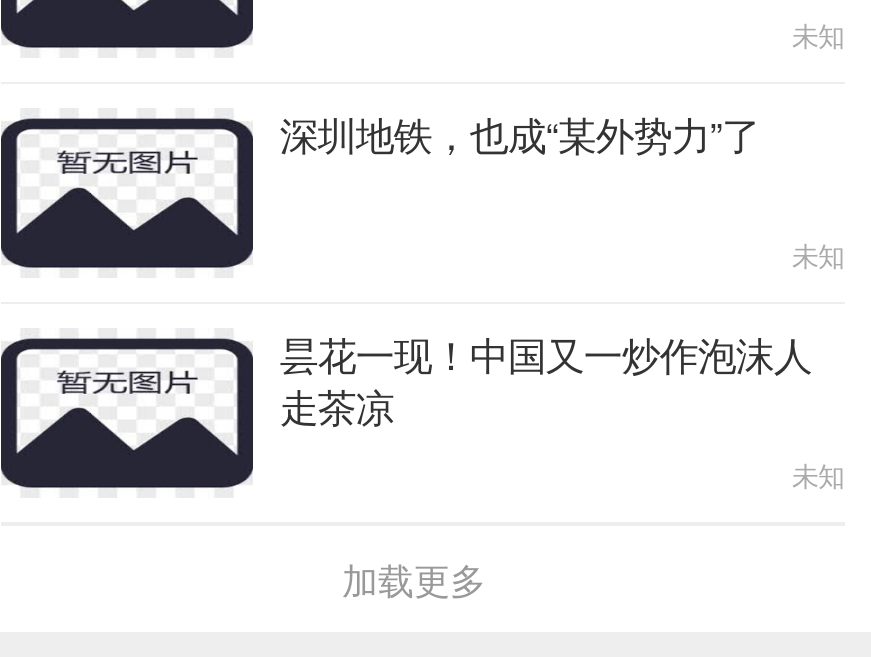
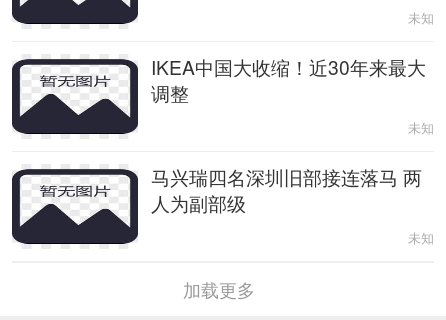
- 深圳地铁，也成“某外势力”了
+ IKEA中国大收缩！近30年来最大
+ 调整

- 昙花一现！中国又一炒作泡沫人
- 走茶凉
+ 马兴瑞四名深圳旧部接连落马 两
+ 人为副部级
